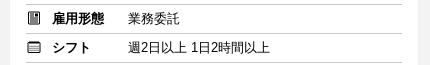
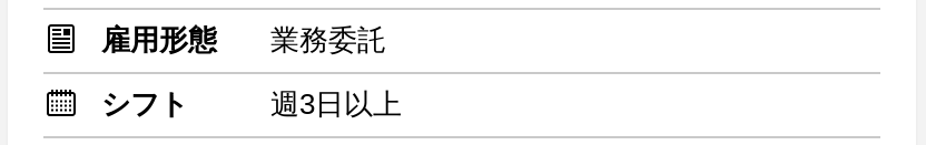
- 週2日以上 1日2時間以上
+ 週3日以上
